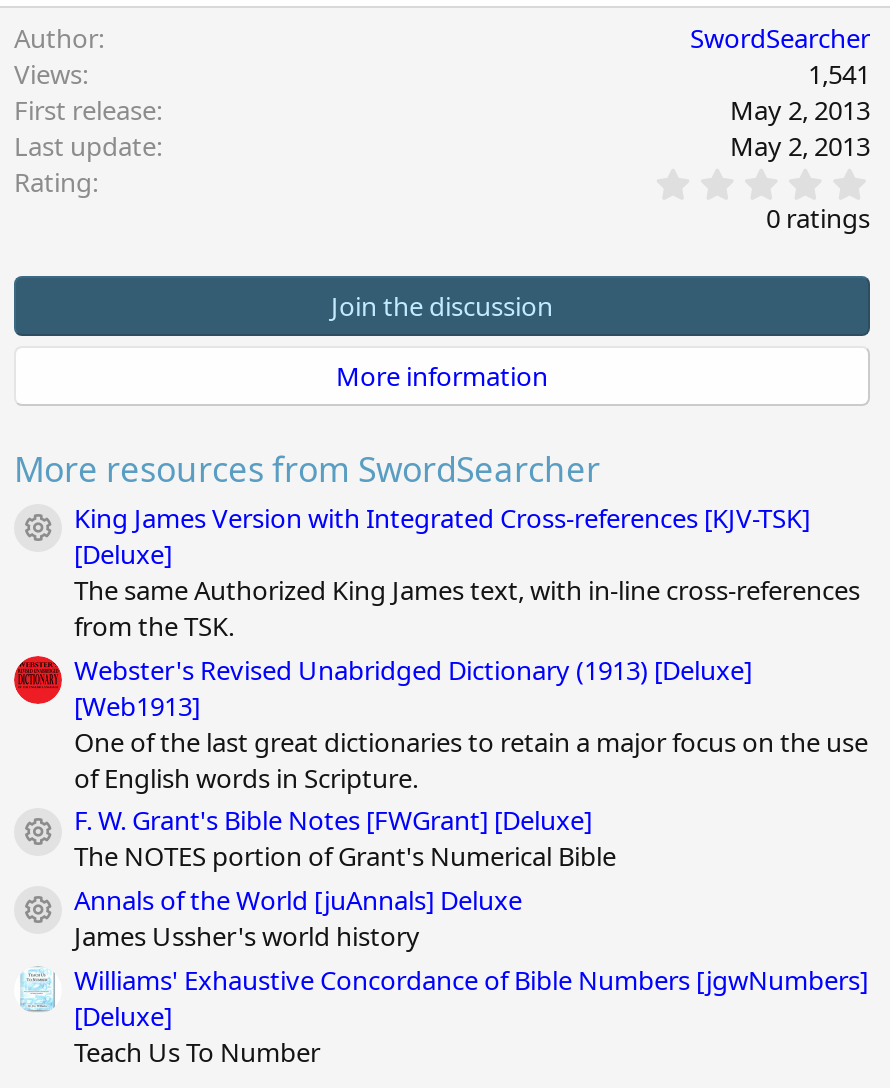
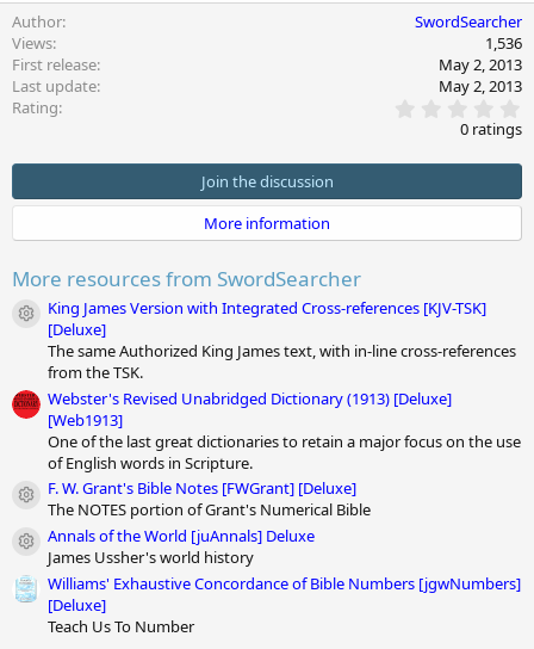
- 1,541
+ 1,536
